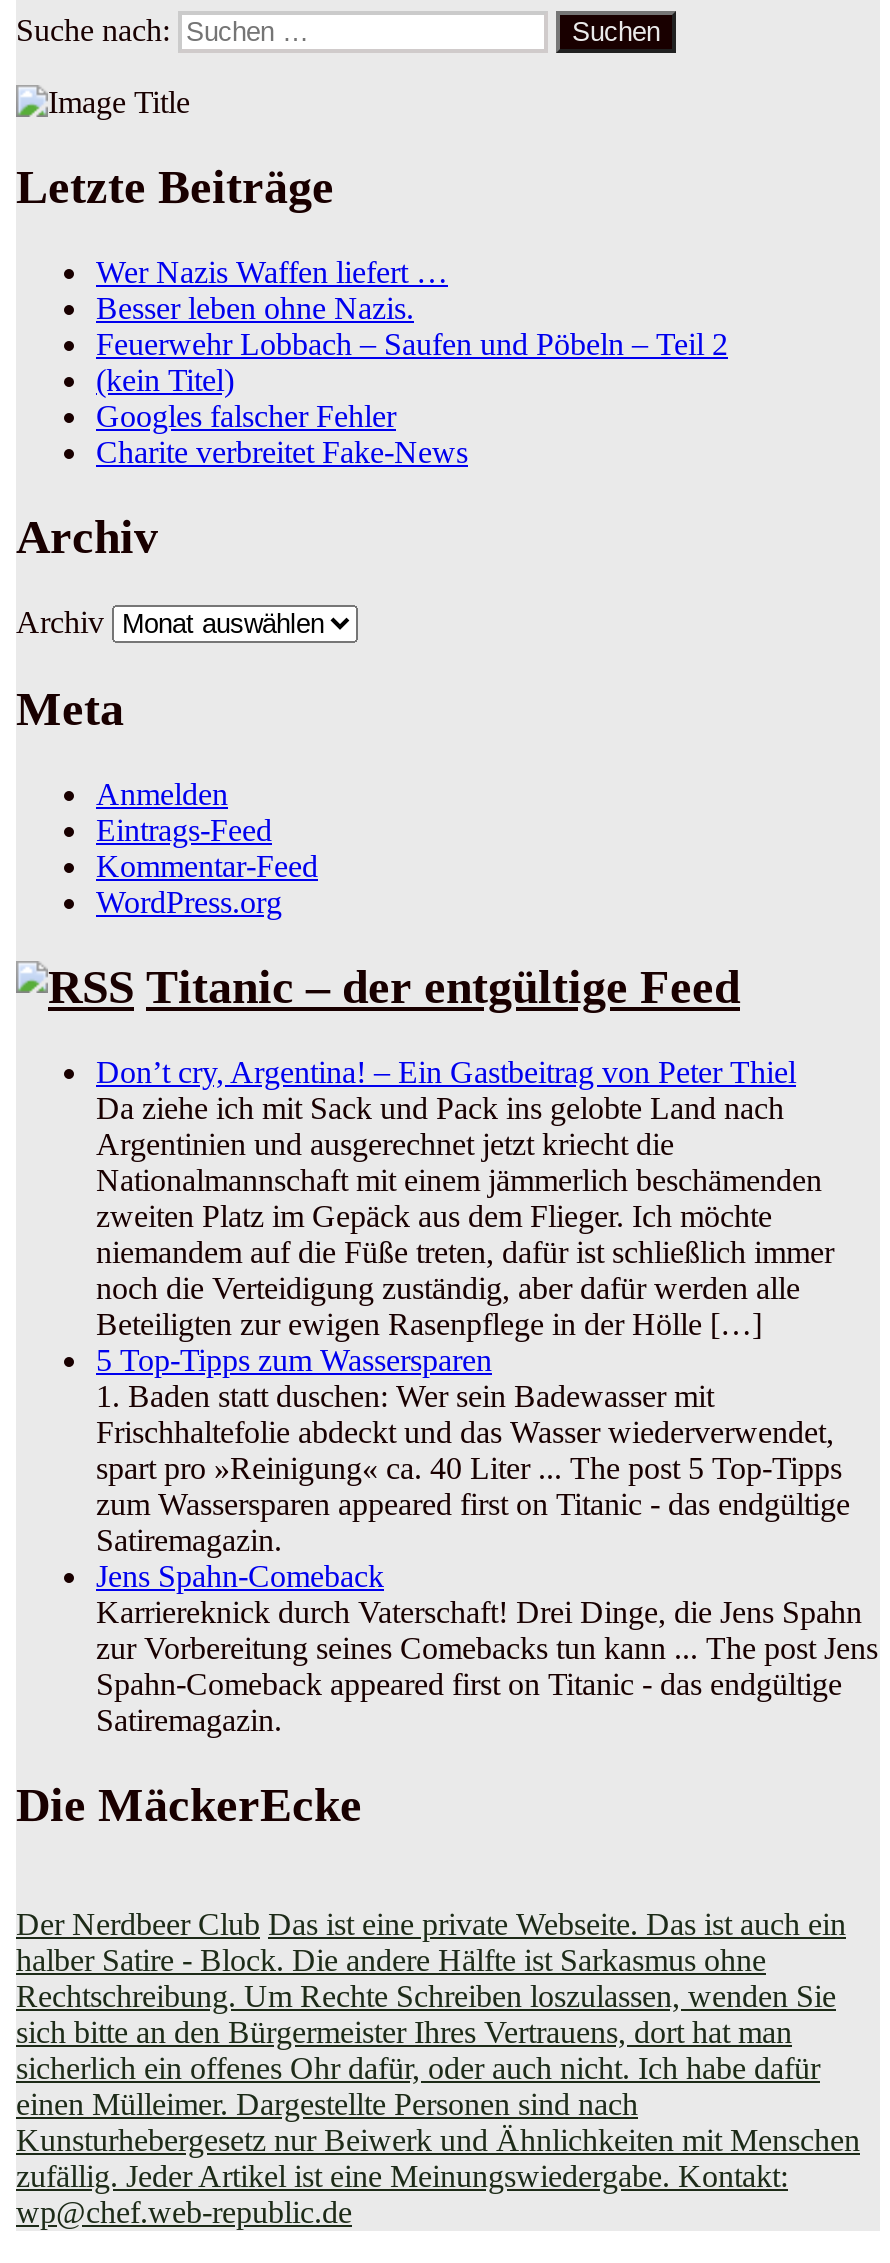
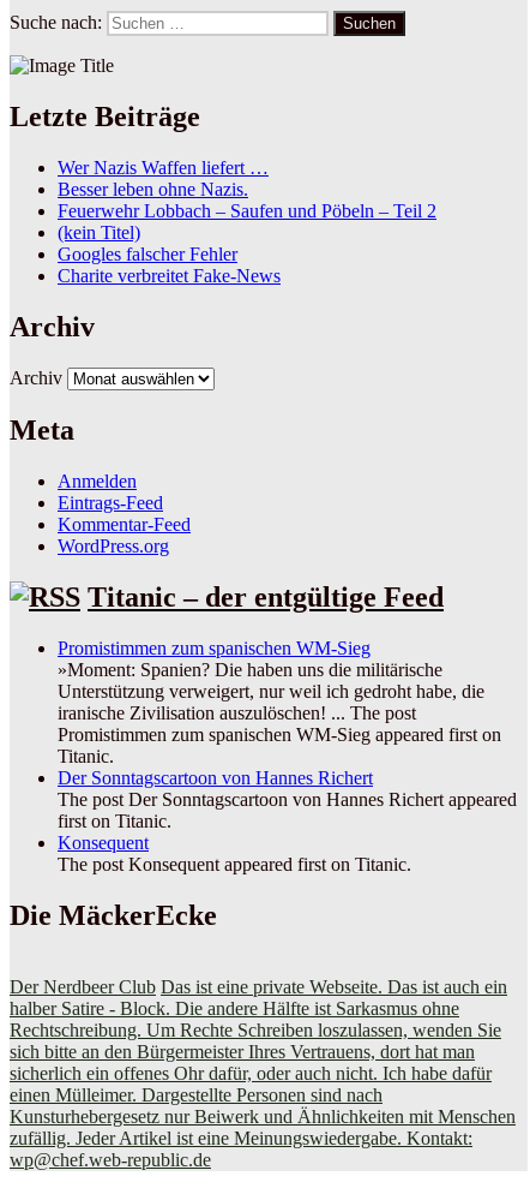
- Don’t cry, Argentina! – Ein Gastbeitrag von Peter Thiel
- Da ziehe ich mit Sack und Pack ins gelobte Land nach
- Argentinien und ausgerechnet jetzt kriecht die
- Nationalmannschaft mit einem jämmerlich beschämenden
- zweiten Platz im Gepäck aus dem Flieger. Ich möchte
- niemandem auf die Füße treten, dafür ist schließlich immer
- noch die Verteidigung zuständig, aber dafür werden alle
- Beteiligten zur ewigen Rasenpflege in der Hölle […]
- 5 Top-Tipps zum Wassersparen
- 1. Baden statt duschen: Wer sein Badewasser mit
- Frischhaltefolie abdeckt und das Wasser wiederverwendet,
- spart pro »Reinigung« ca. 40 Liter ... The post 5 Top-Tipps
- zum Wassersparen appeared first on Titanic - das endgültige
- Satiremagazin.
- Jens Spahn-Comeback
- Karriereknick durch Vaterschaft! Drei Dinge, die Jens Spahn
- zur Vorbereitung seines Comebacks tun kann ... The post Jens
- Spahn-Comeback appeared first on Titanic - das endgültige
- Satiremagazin.
+ Promistimmen zum spanischen WM-Sieg
+ »Moment: Spanien? Die haben uns die militärische
+ Unterstützung verweigert, nur weil ich gedroht habe, die
+ iranische Zivilisation auszulöschen! ... The post
+ Promistimmen zum spanischen WM-Sieg appeared first on
+ Titanic.
+ Der Sonntagscartoon von Hannes Richert
+ The post Der Sonntagscartoon von Hannes Richert appeared
+ first on Titanic.
+ Konsequent
+ The post Konsequent appeared first on Titanic.
